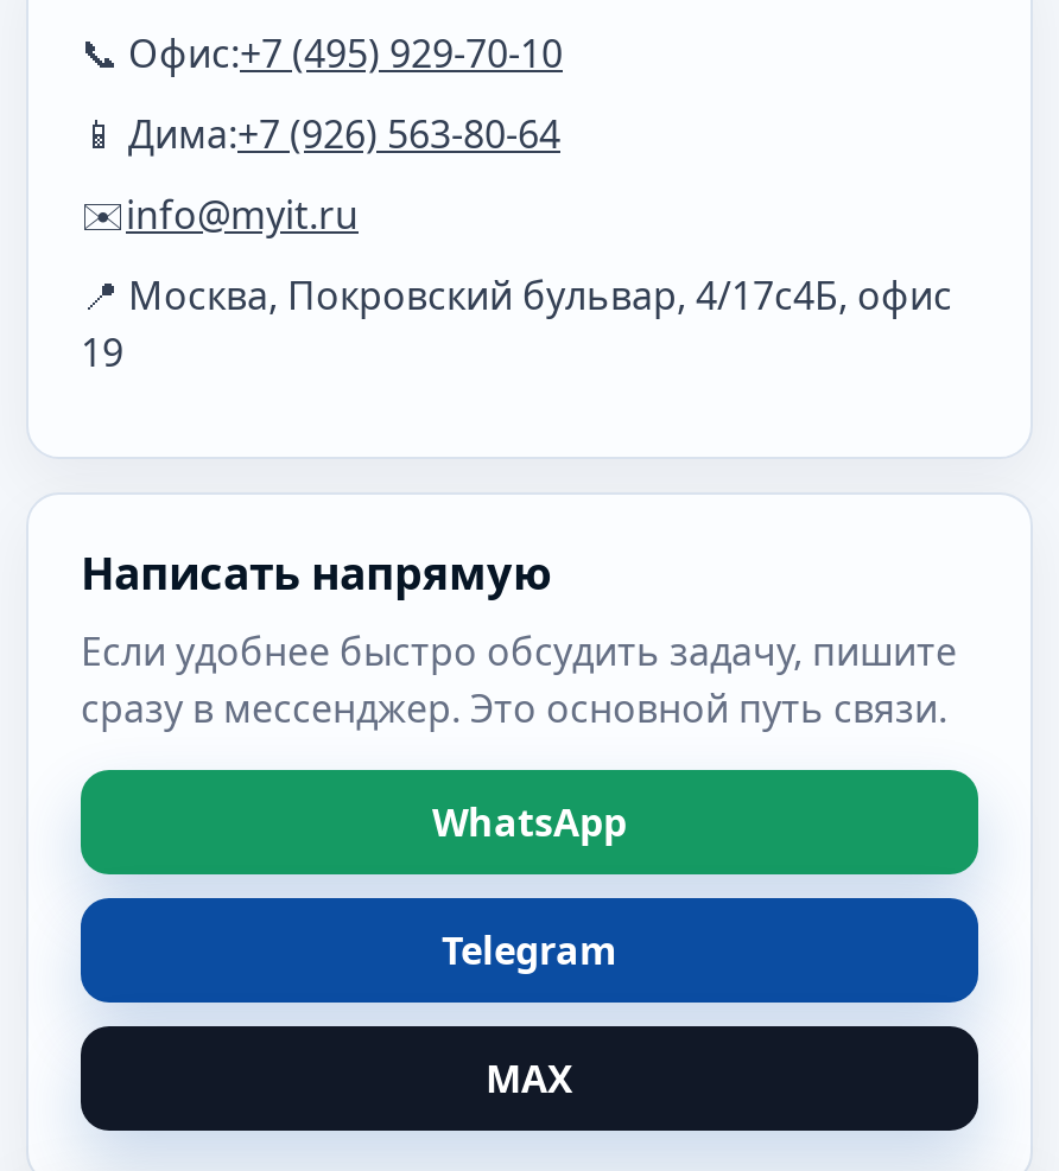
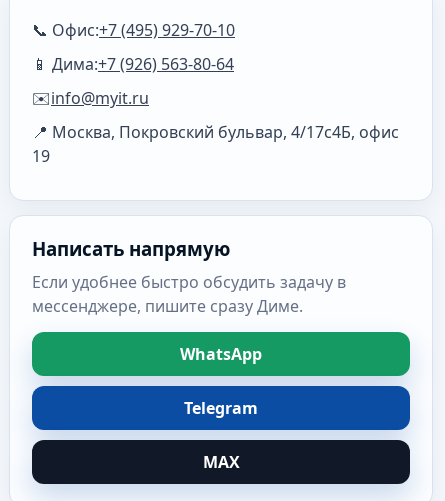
- Если удобнее быстро обсудить задачу, пишите
- сразу в мессенджер. Это основной путь связи.
+ Если удобнее быстро обсудить задачу в
+ мессенджере, пишите сразу Диме.
